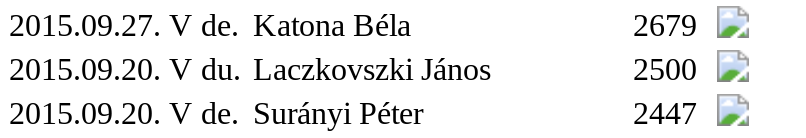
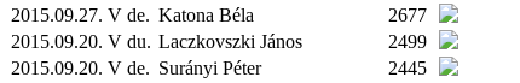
- 2679
+ 2677

- 2500
+ 2499

- 2447
+ 2445
